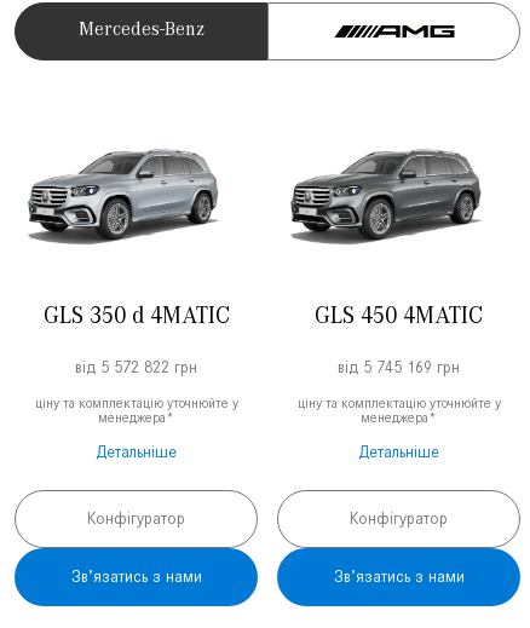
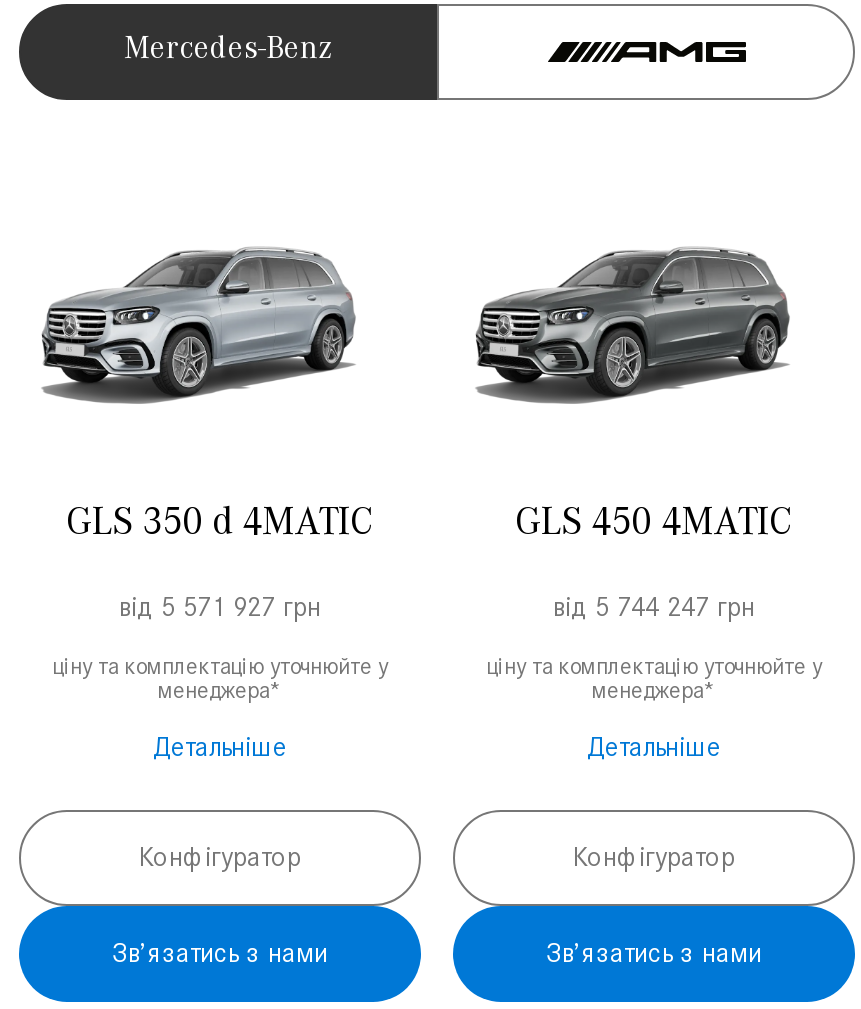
- від 5 572 822 грн
+ від 5 571 927 грн

- від 5 745 169 грн
+ від 5 744 247 грн
